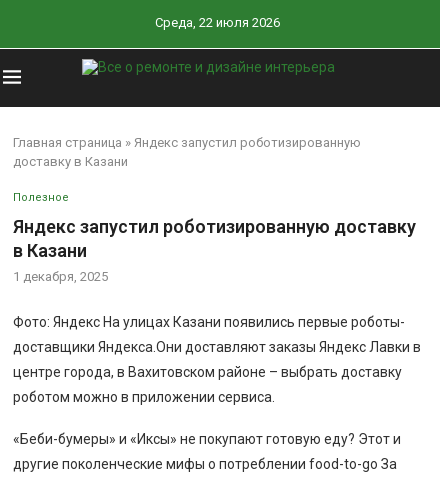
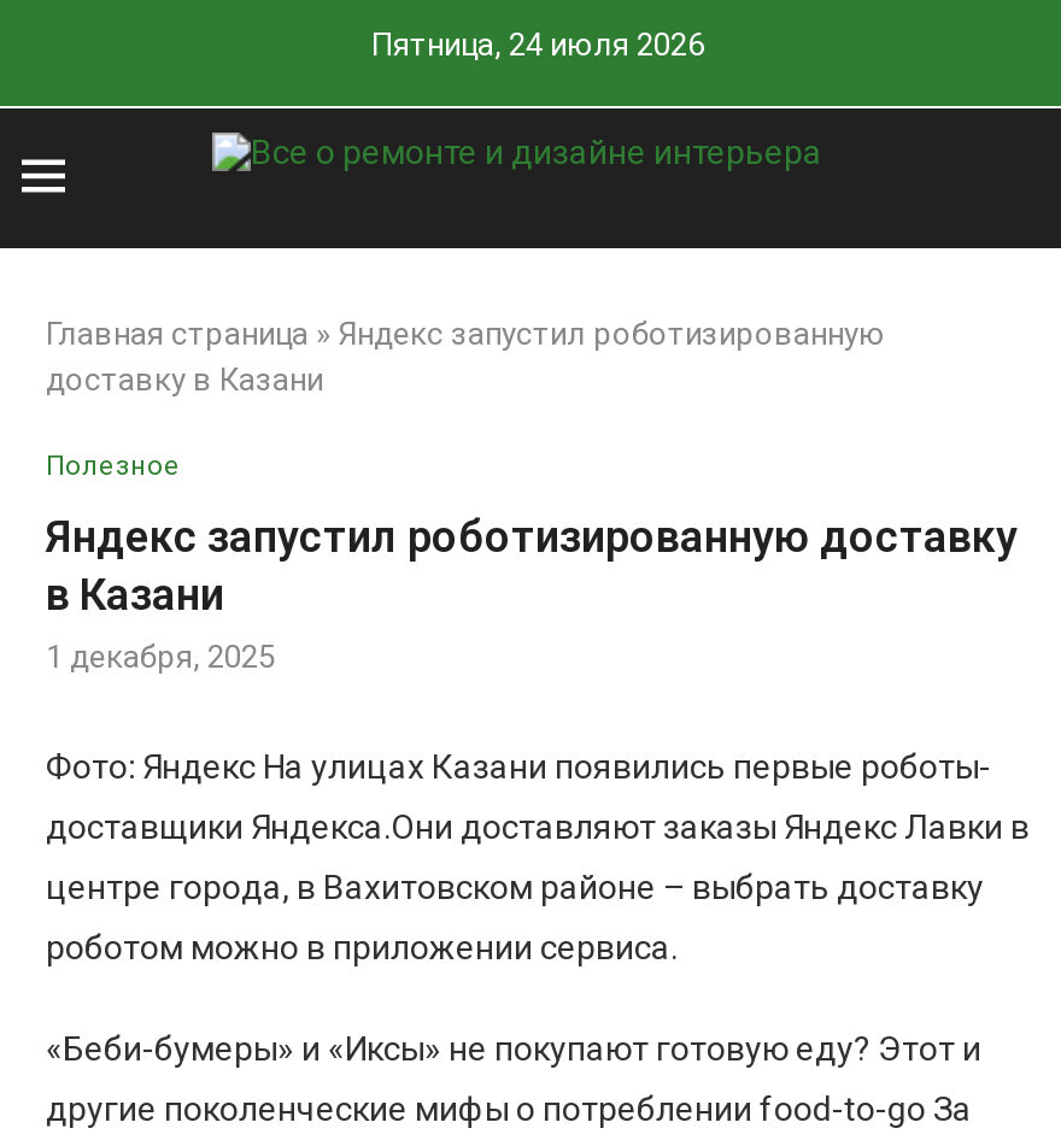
- Среда, 22 июля 2026
+ Пятница, 24 июля 2026
